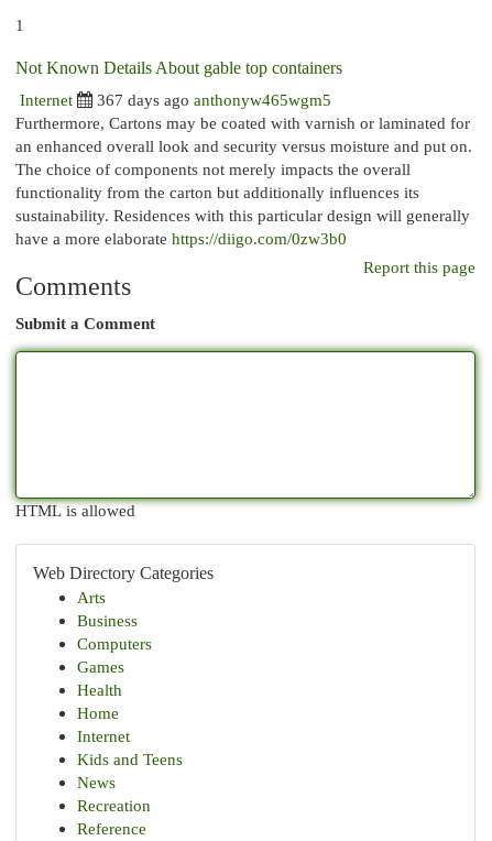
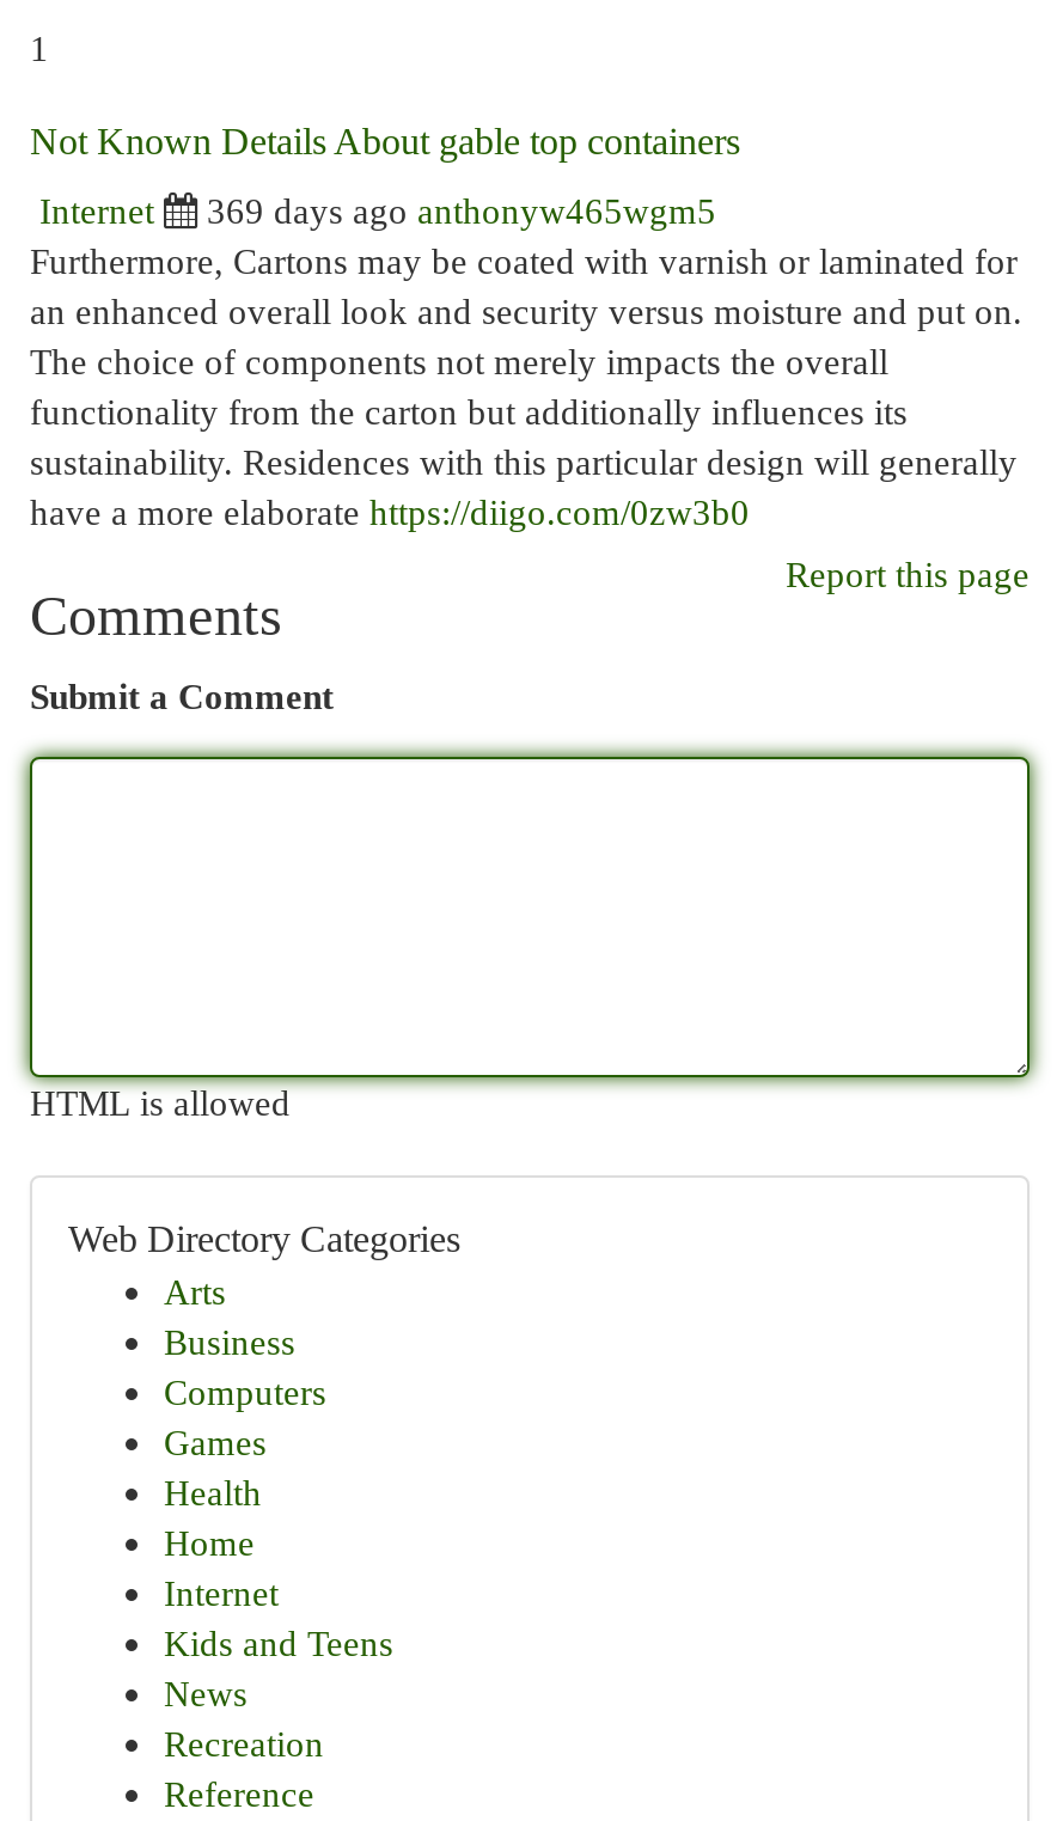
- 367 days ago anthonyw465wgm5
+ 369 days ago anthonyw465wgm5
